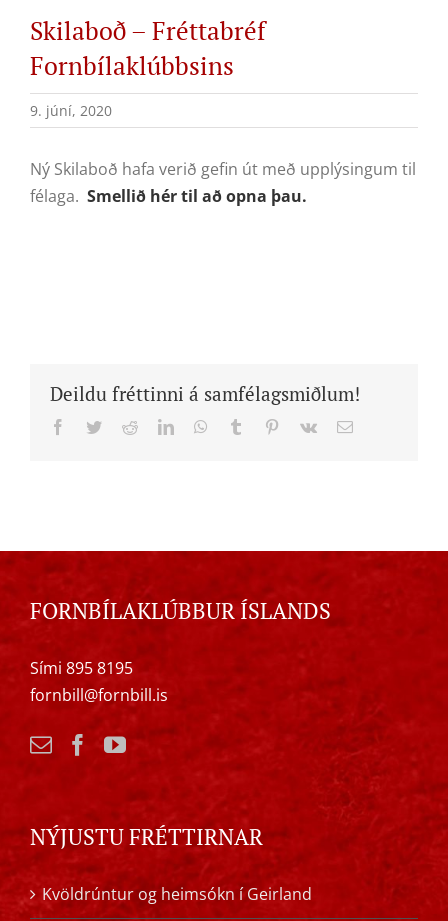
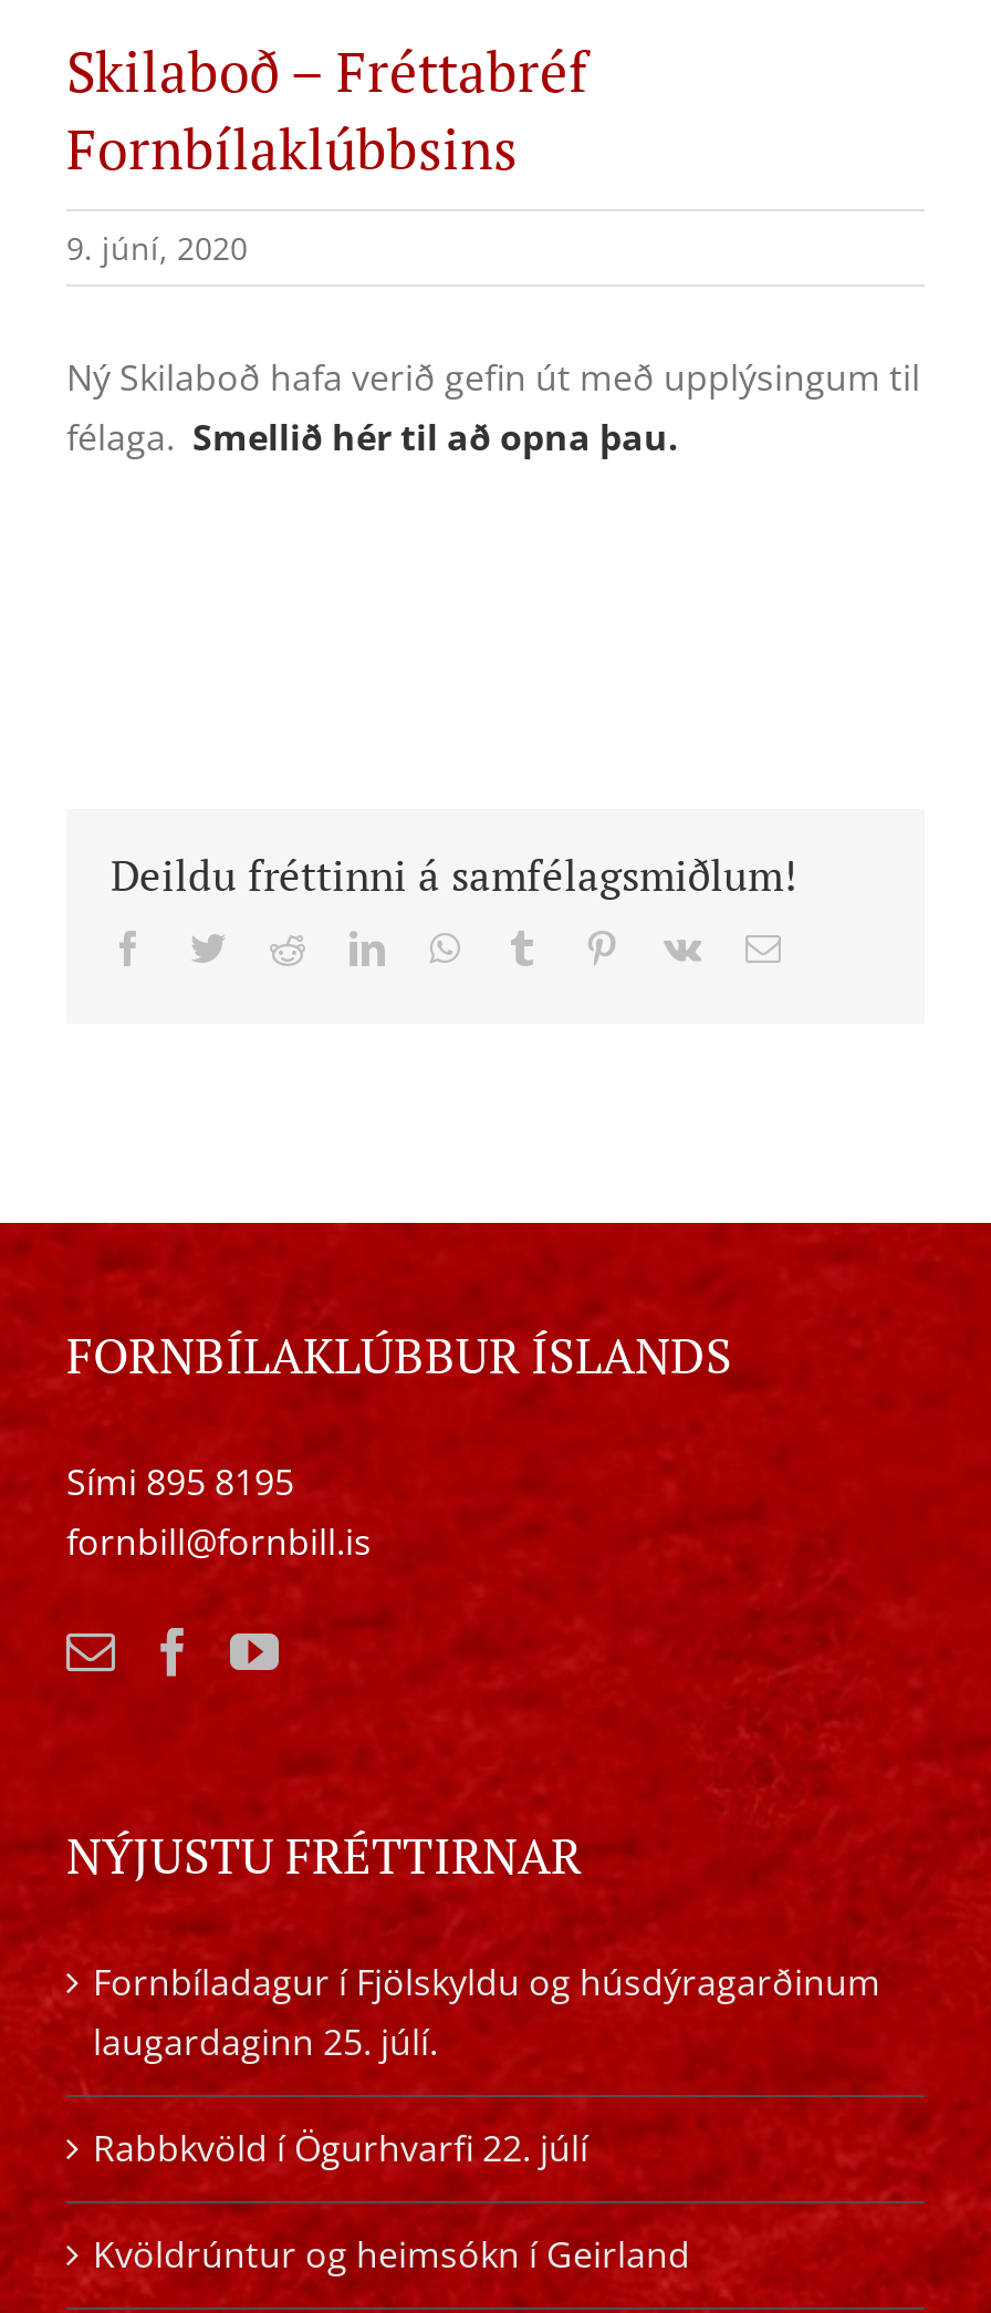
+ Fornbíladagur í Fjölskyldu og húsdýragarðinum
+ laugardaginn 25. júlí.
+ Rabbkvöld í Ögurhvarfi 22. júlí
